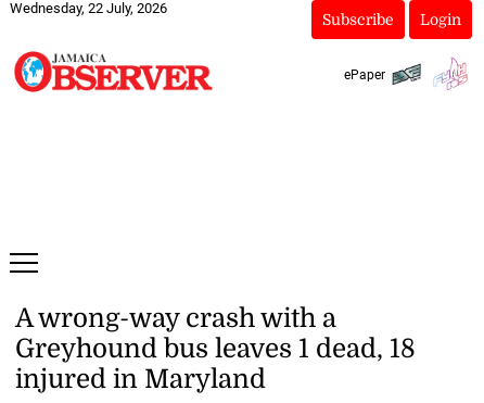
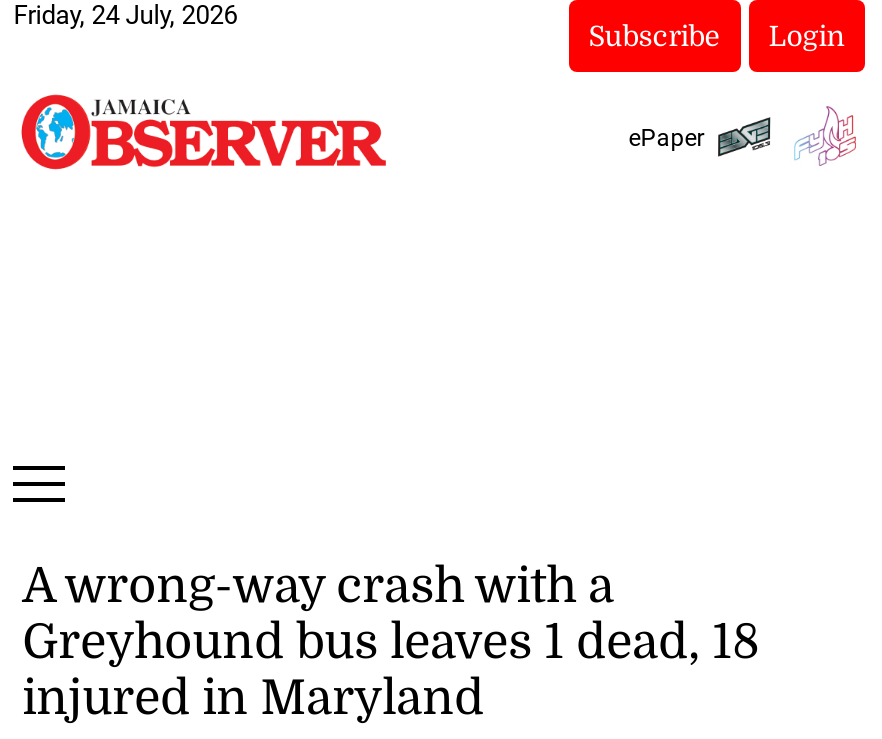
- Wednesday, 22 July, 2026
+ Friday, 24 July, 2026
